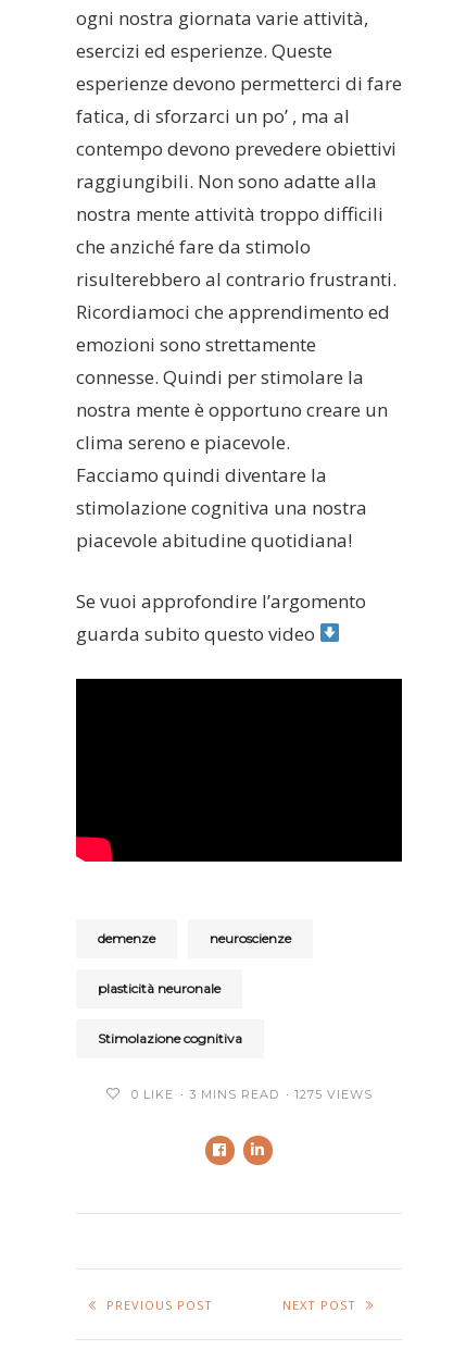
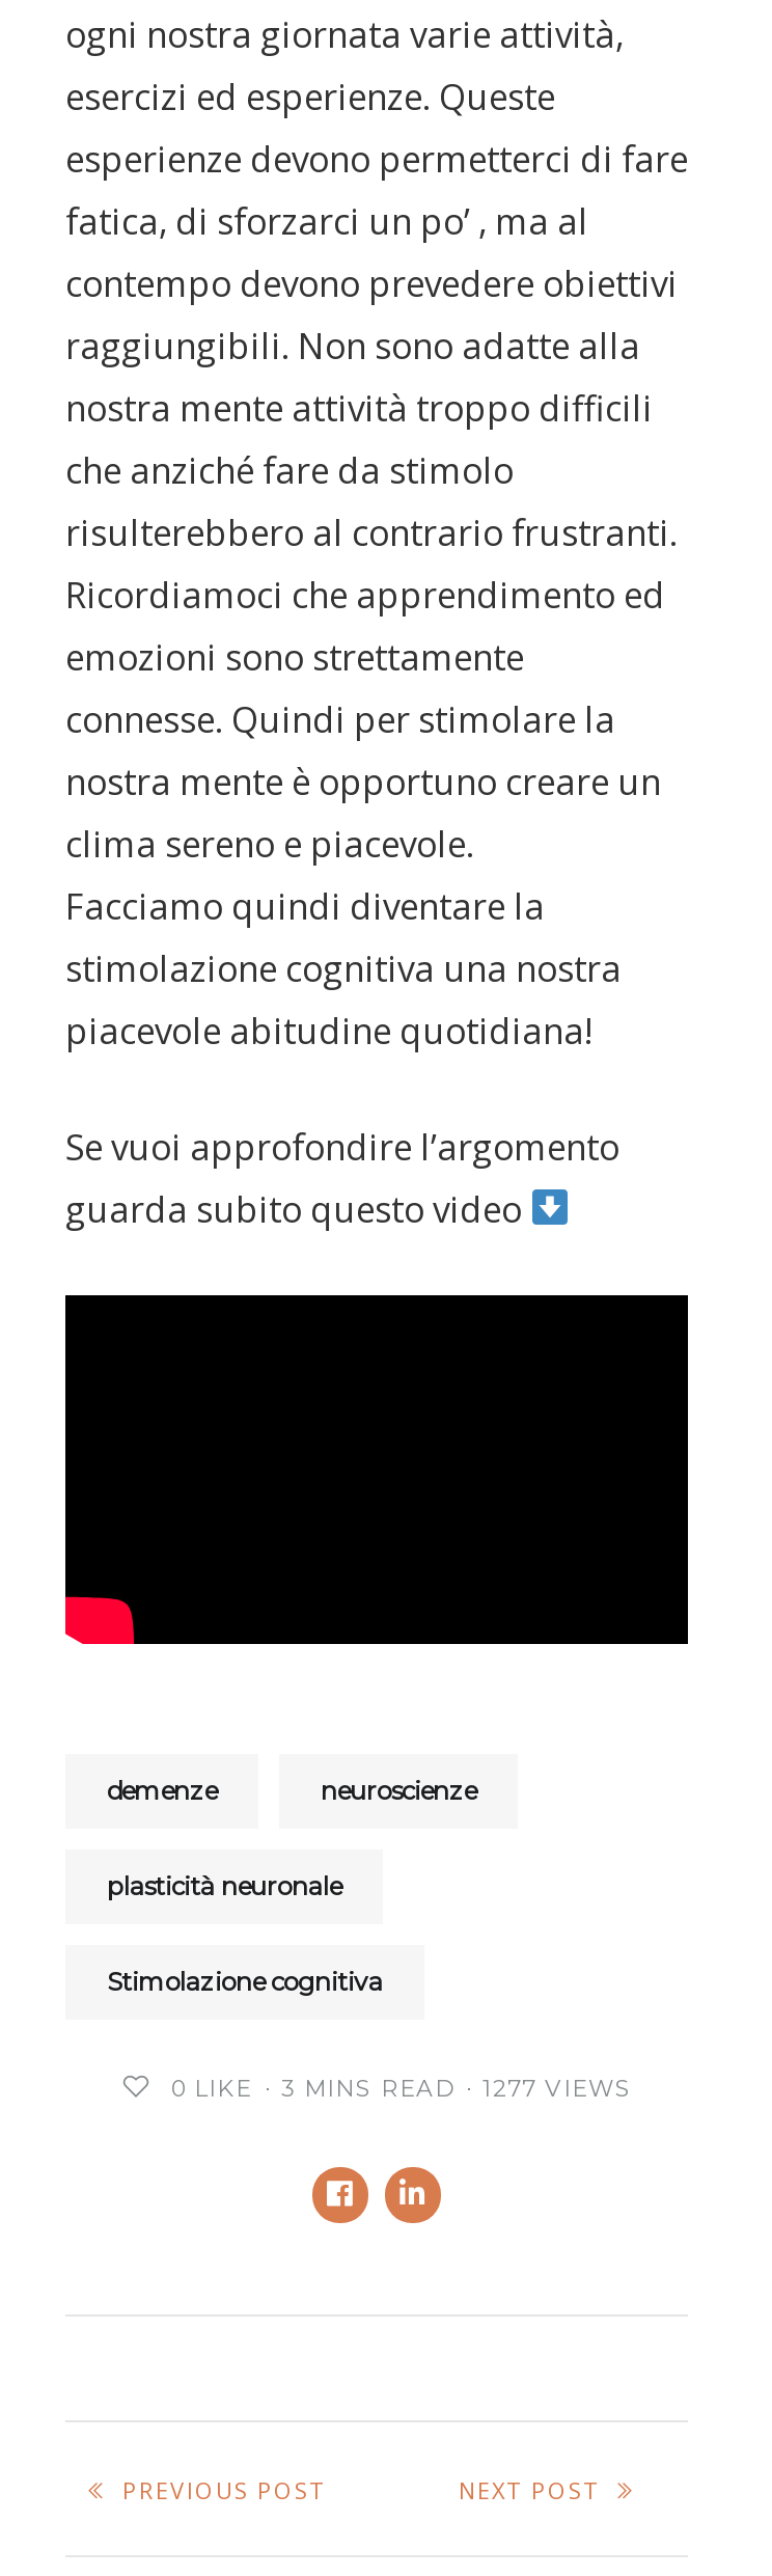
- 1275 VIEWS
+ 1277 VIEWS
